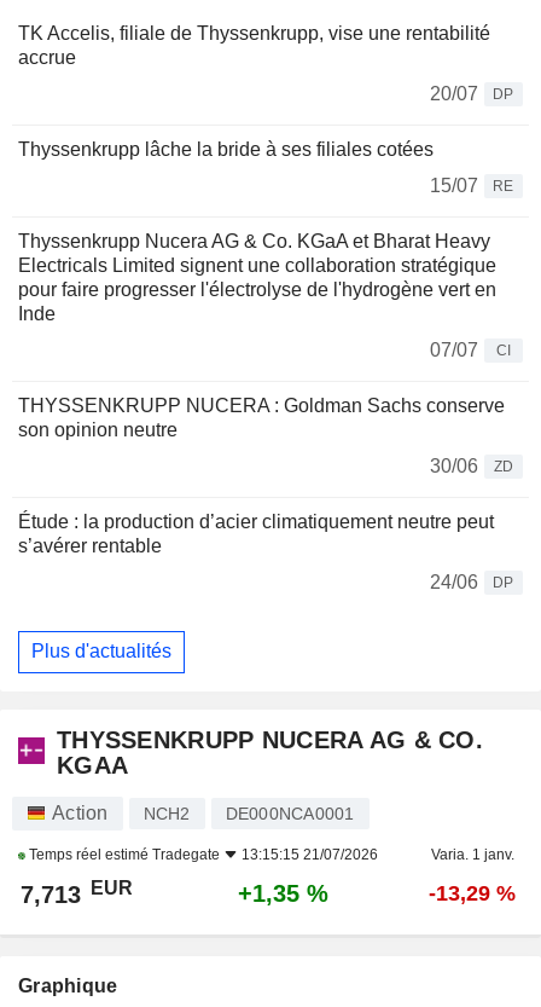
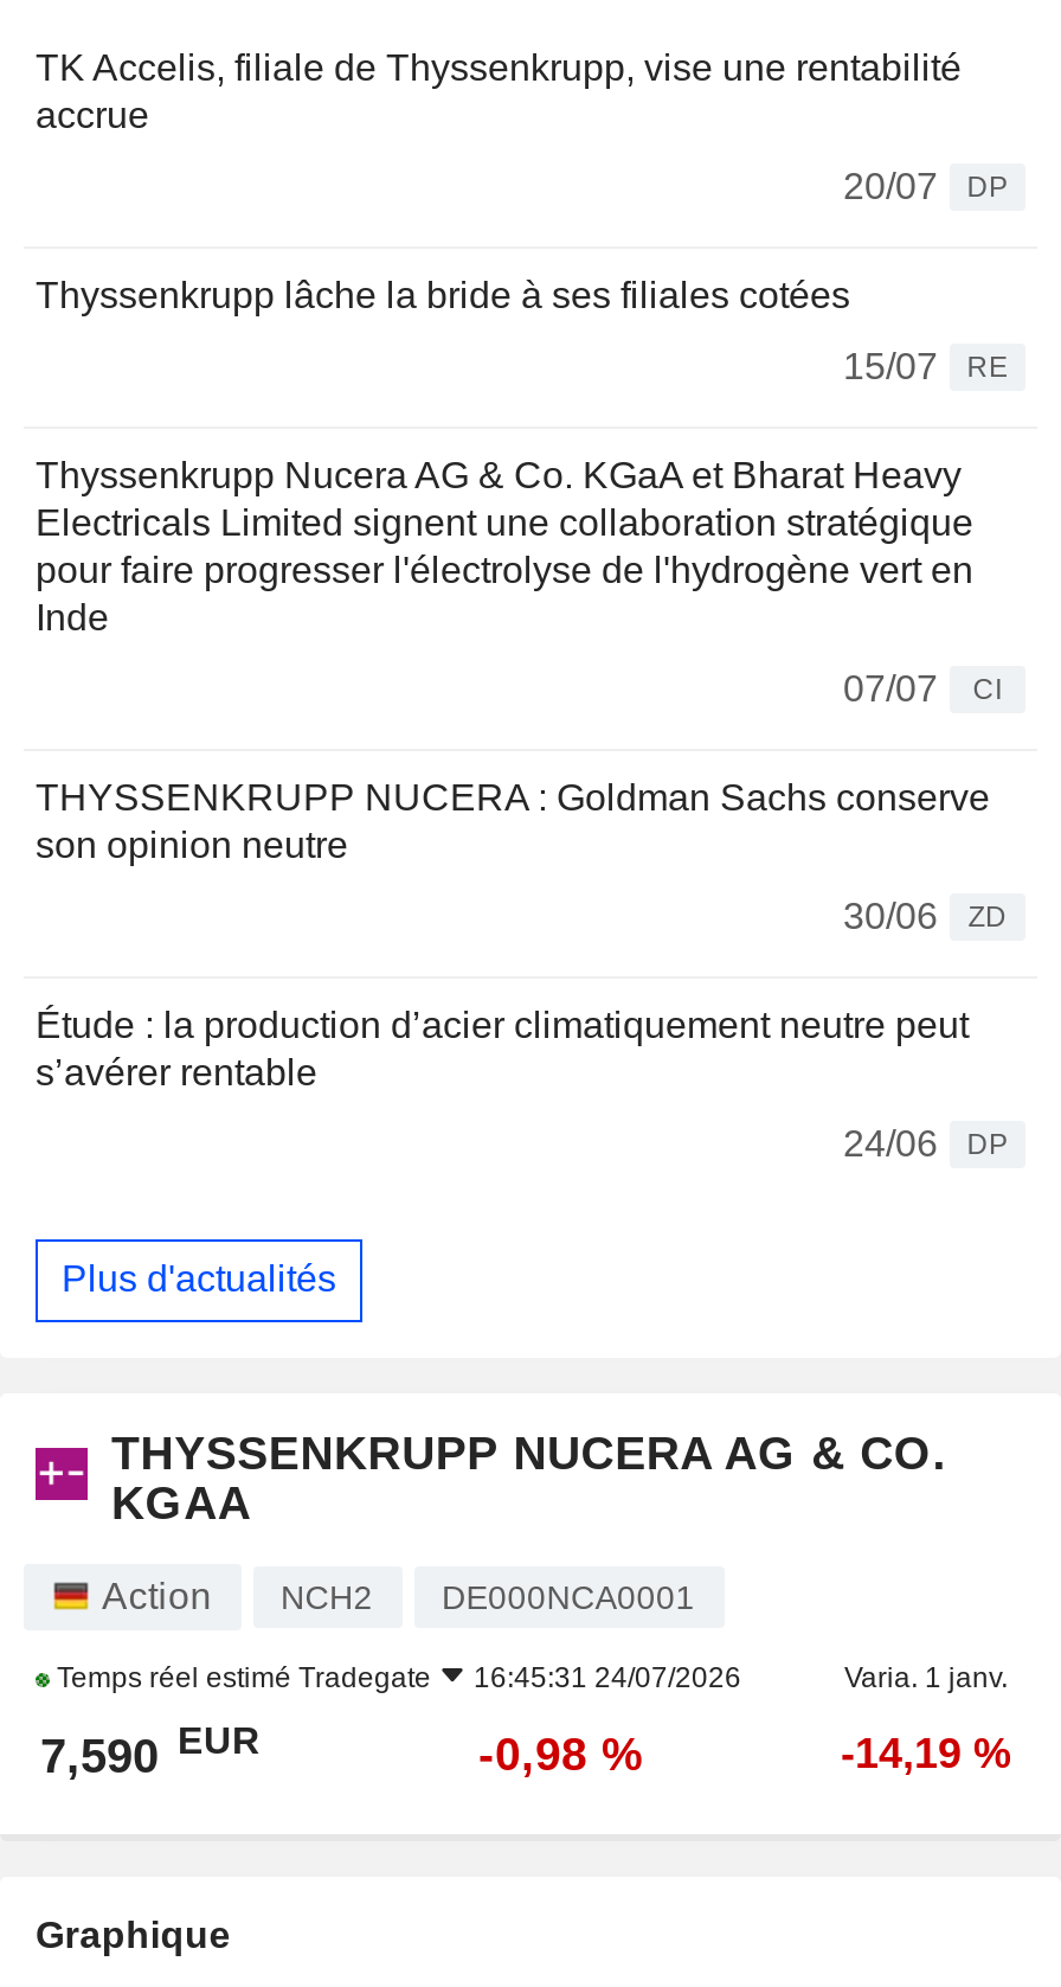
- Temps réel estimé Tradegate 13:15:15 21/07/2026
+ Temps réel estimé Tradegate 16:45:31 24/07/2026

- 7,713 EUR
+ 7,590 EUR

- +1,35 %
+ -0,98 %

- -13,29 %
+ -14,19 %
